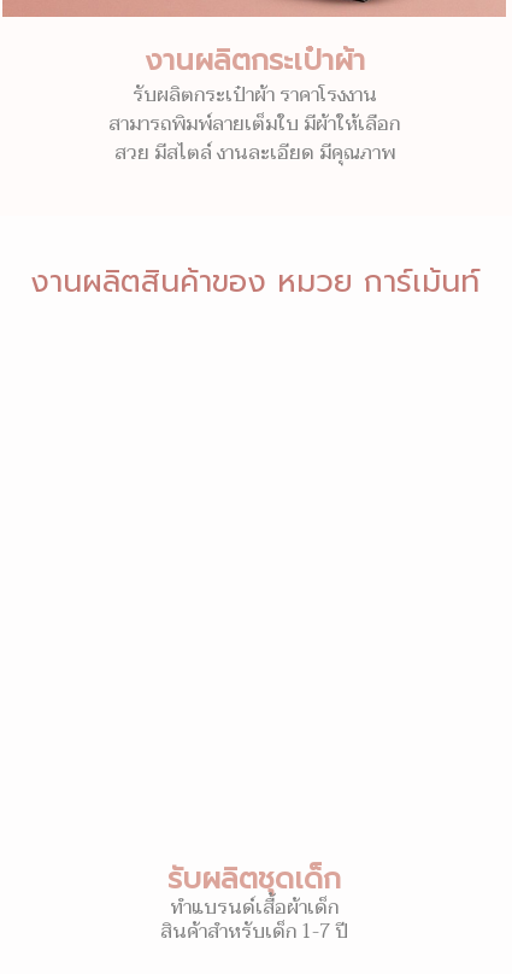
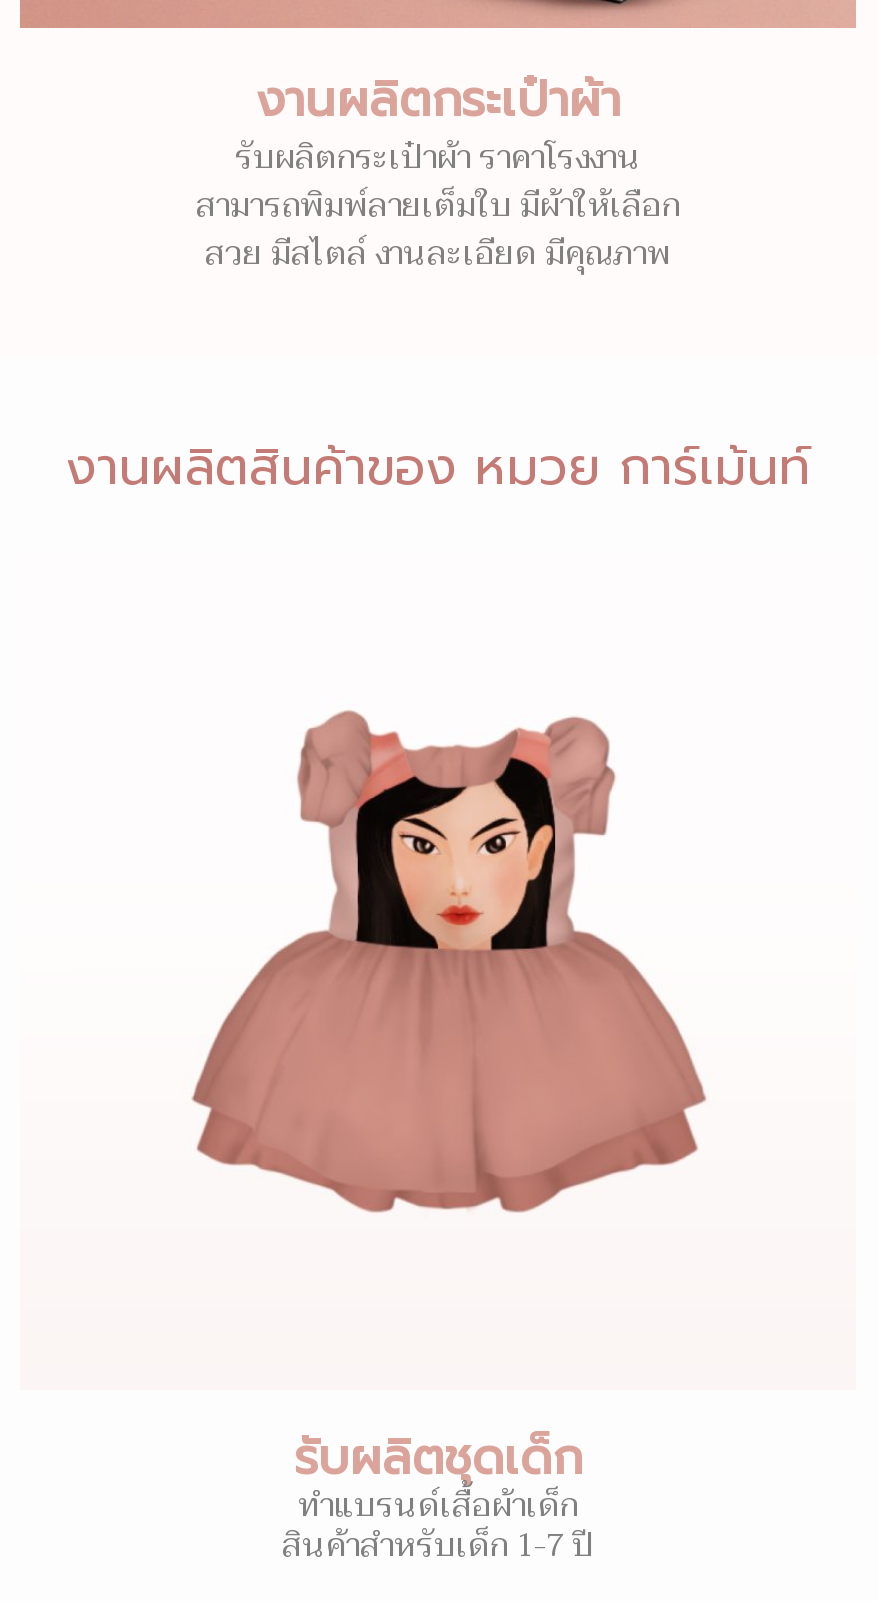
+ [image]
